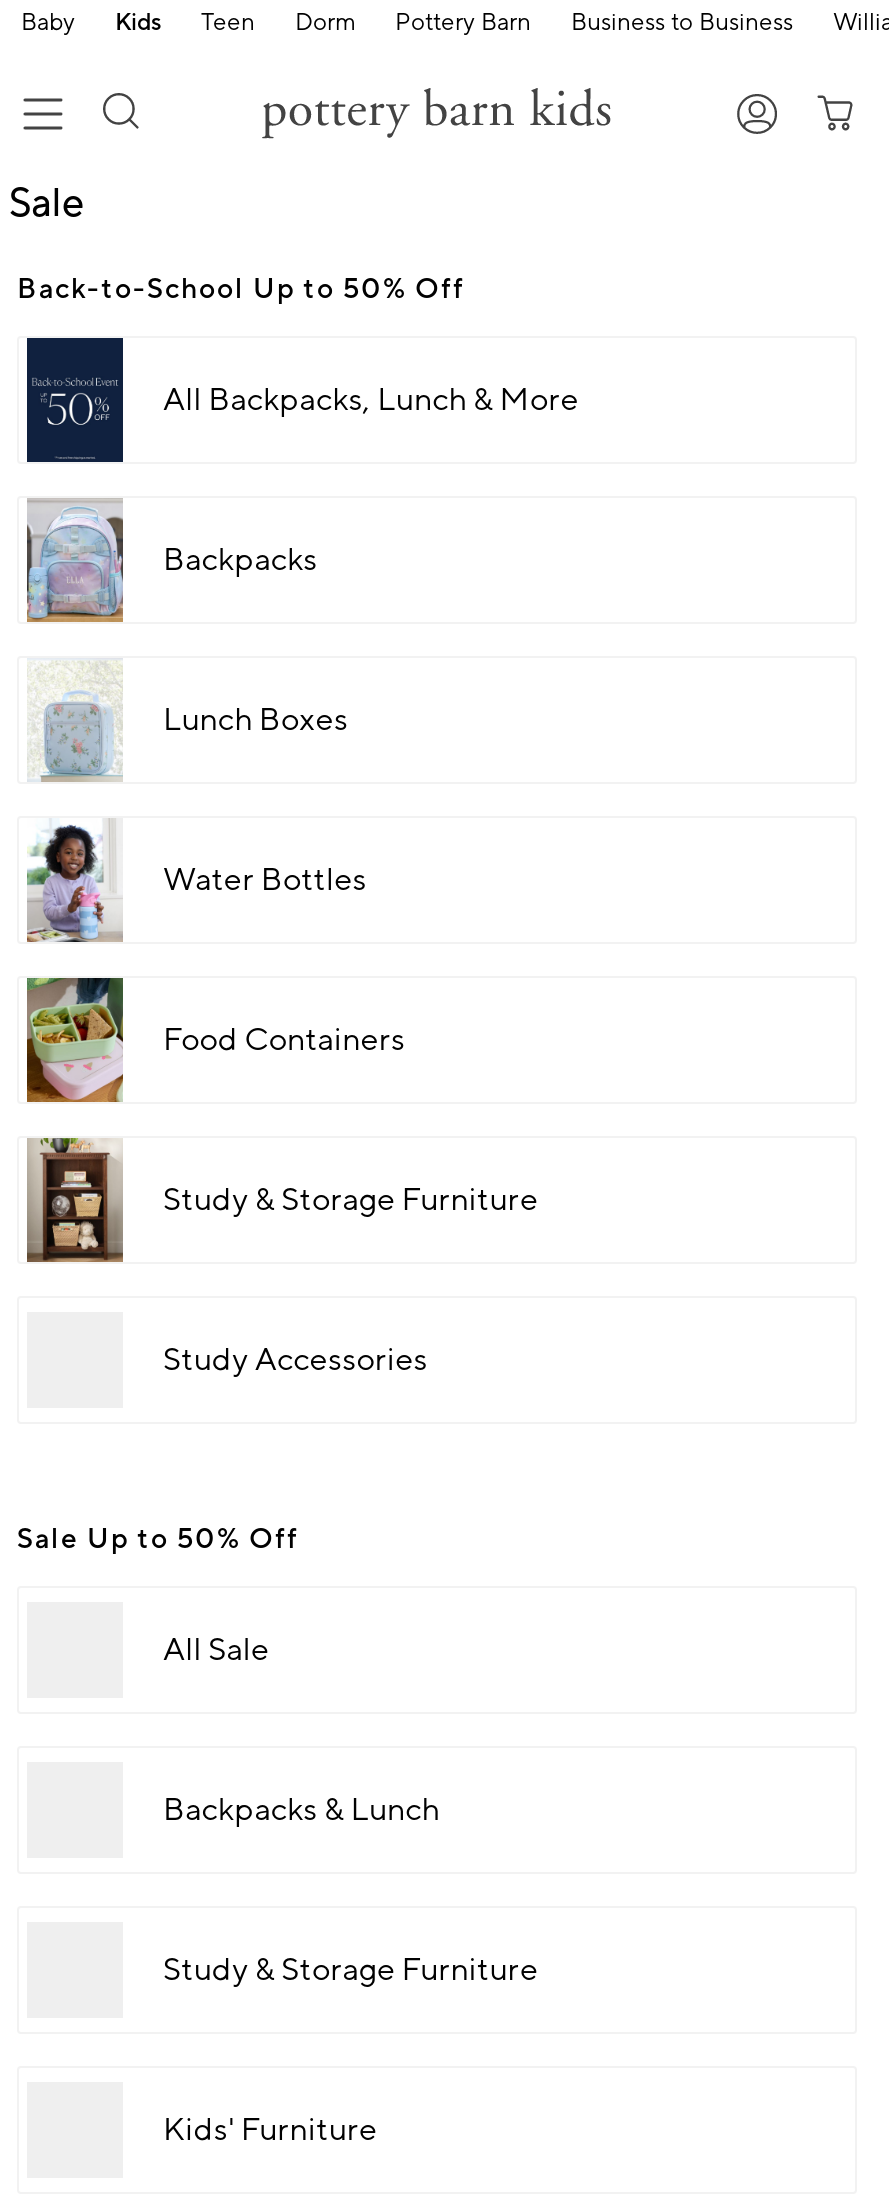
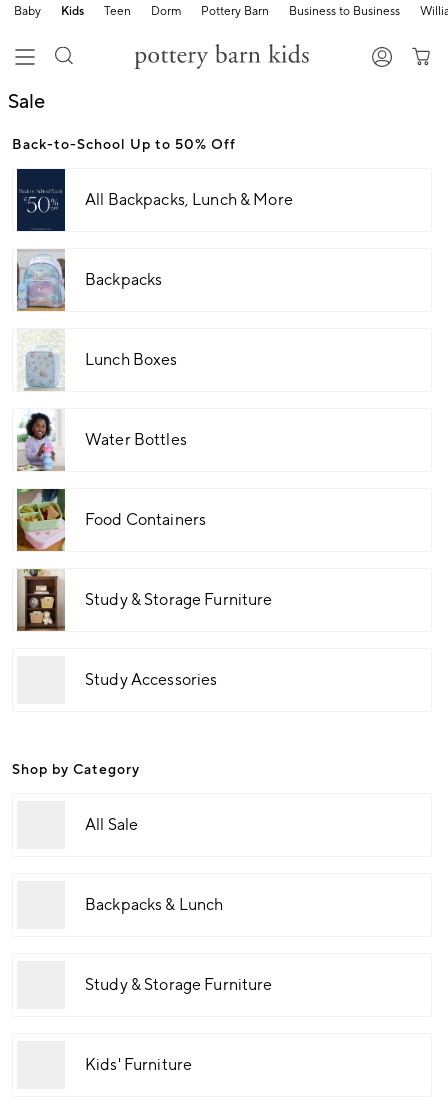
- Sale Up to 50% Off
+ Shop by Category
